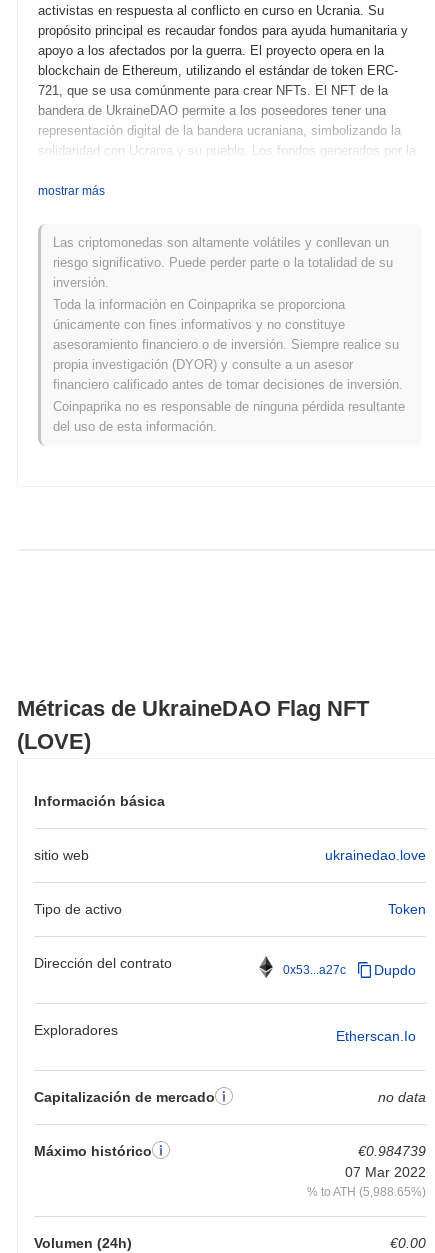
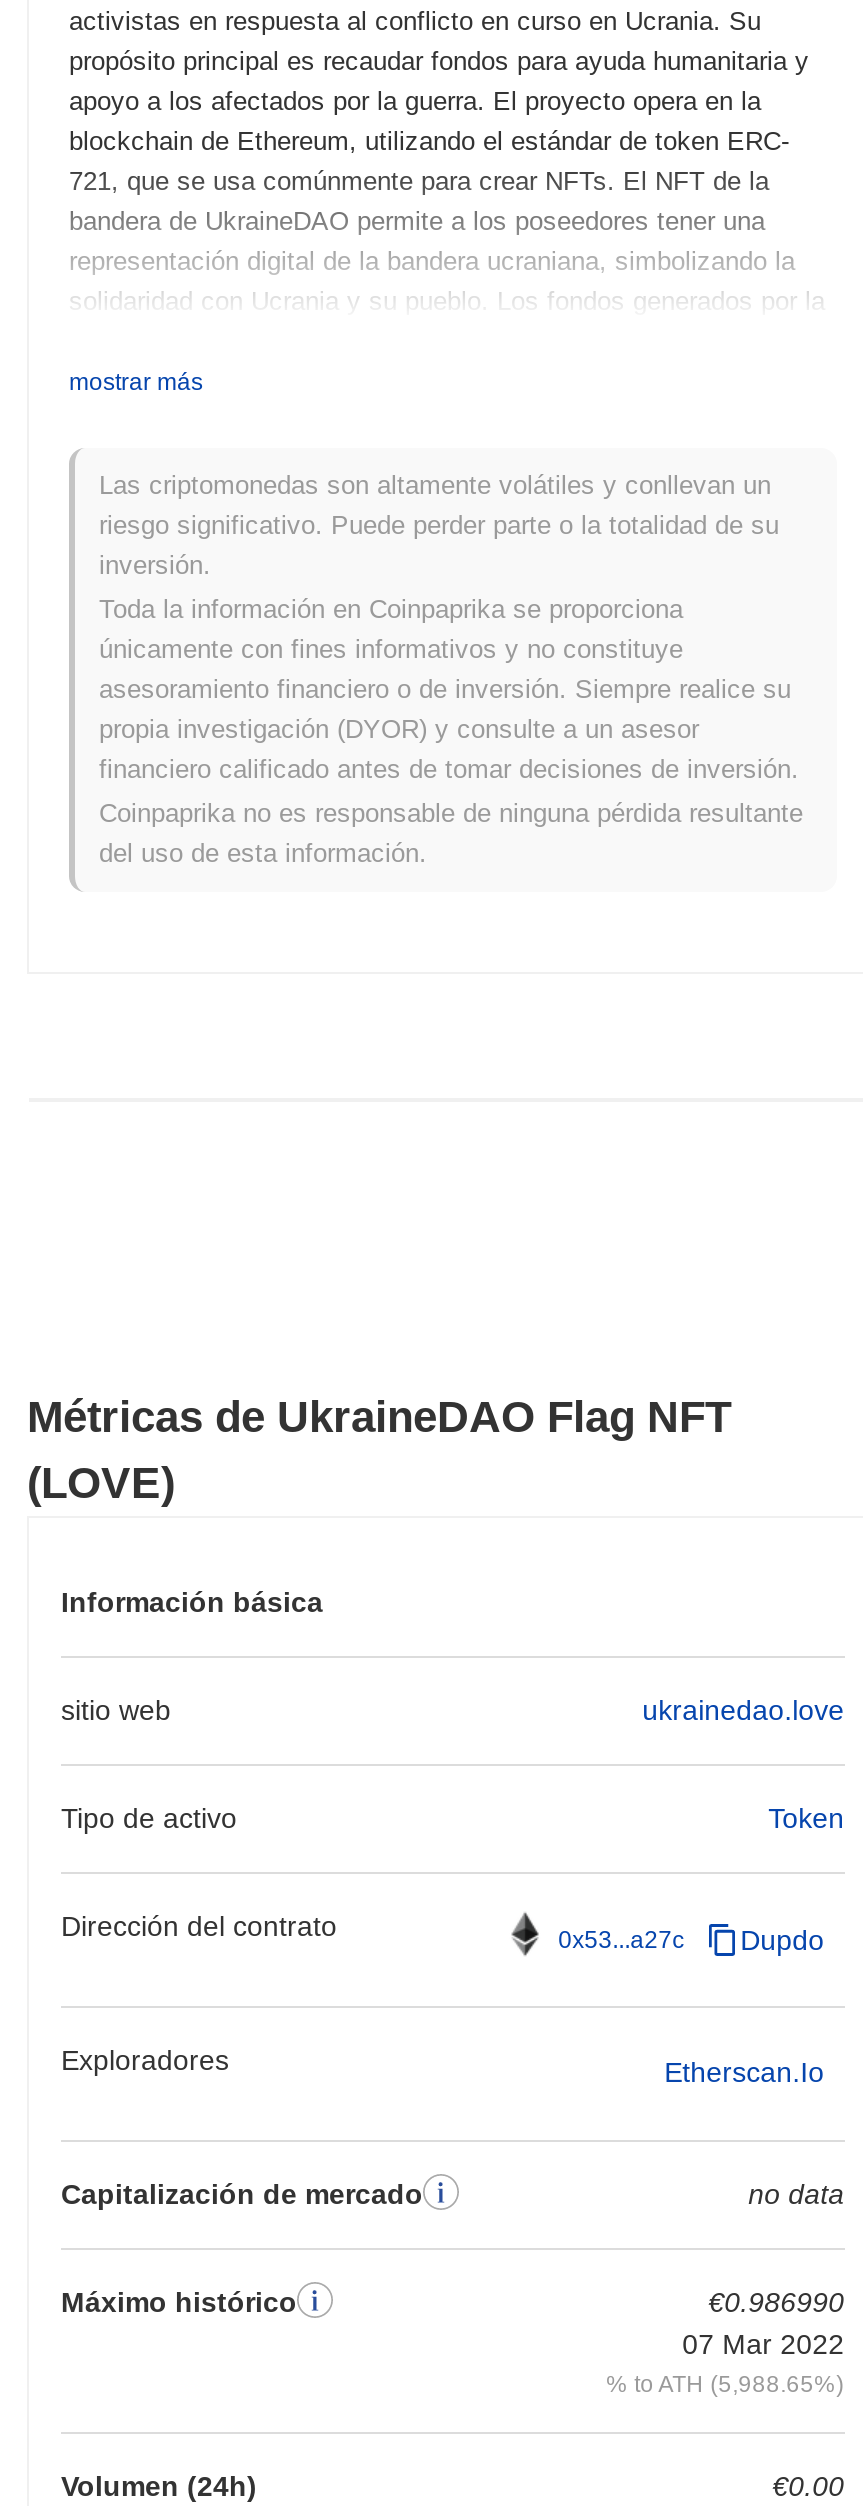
- €0.984739
+ €0.986990
